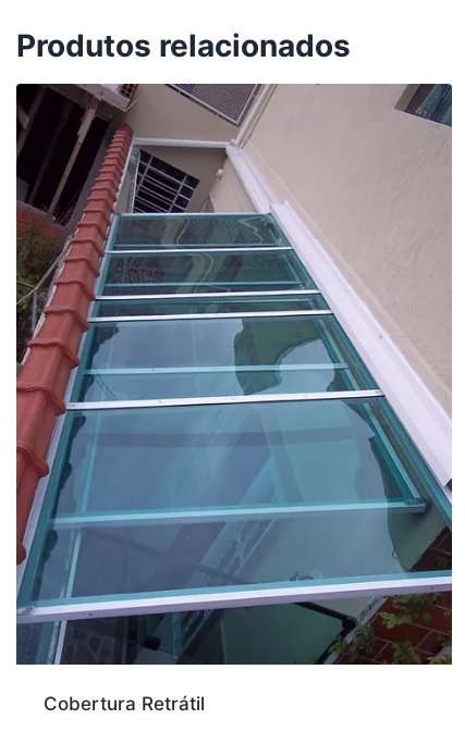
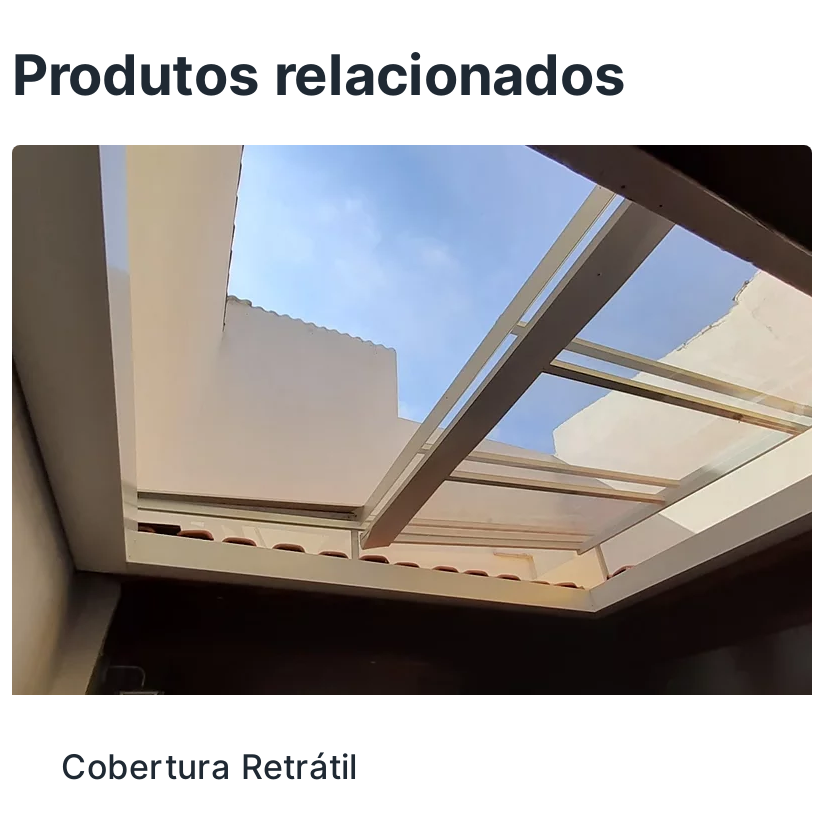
- [image]
+ [image]
